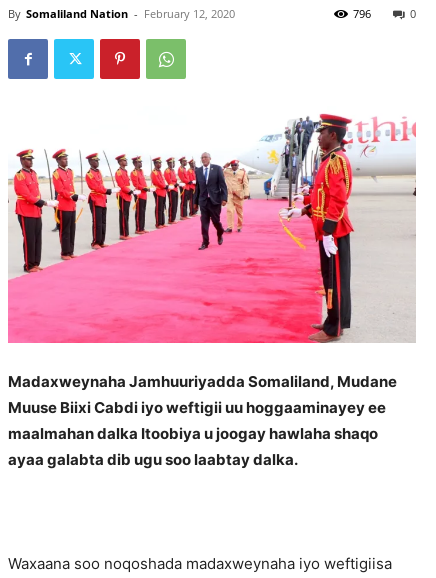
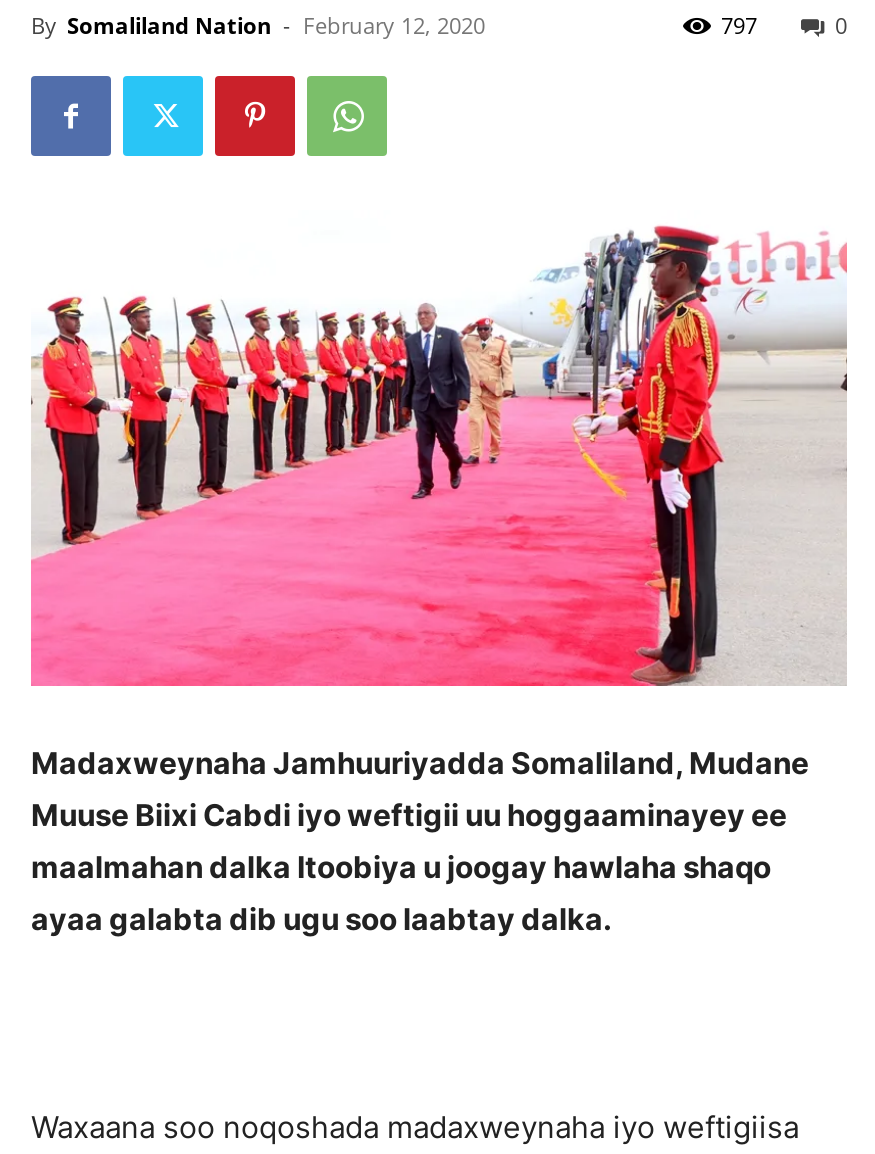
- 796
+ 797
